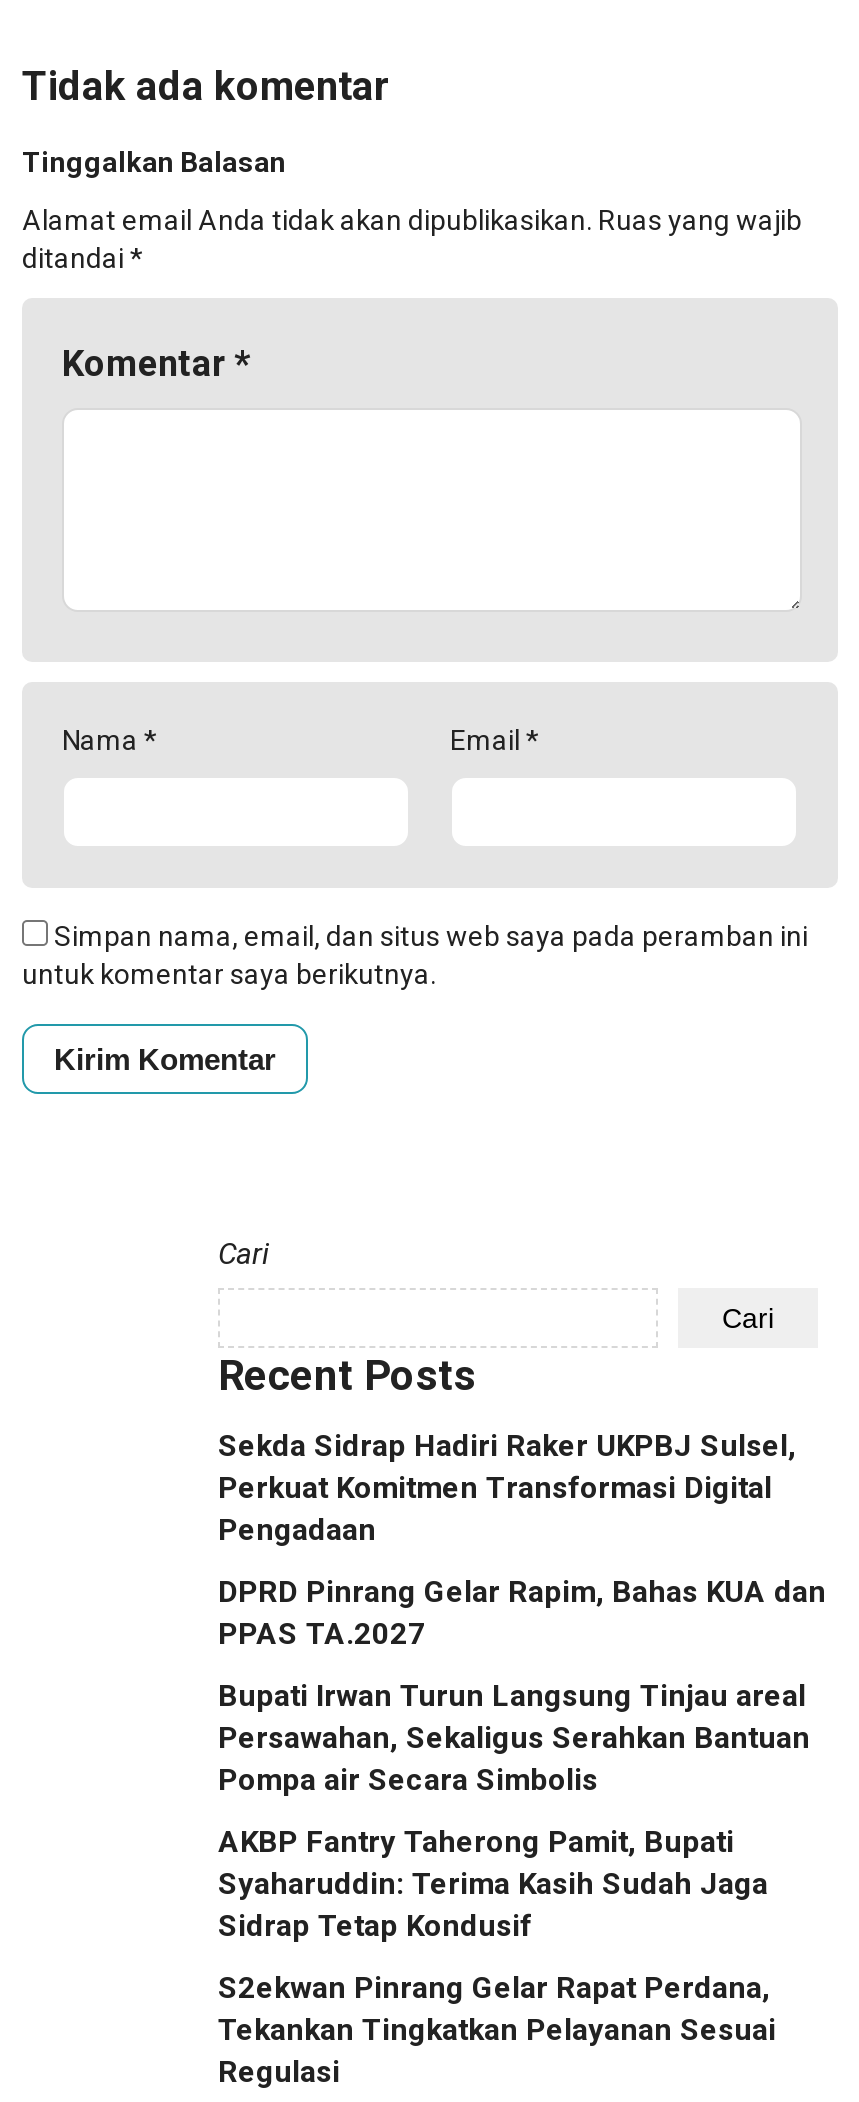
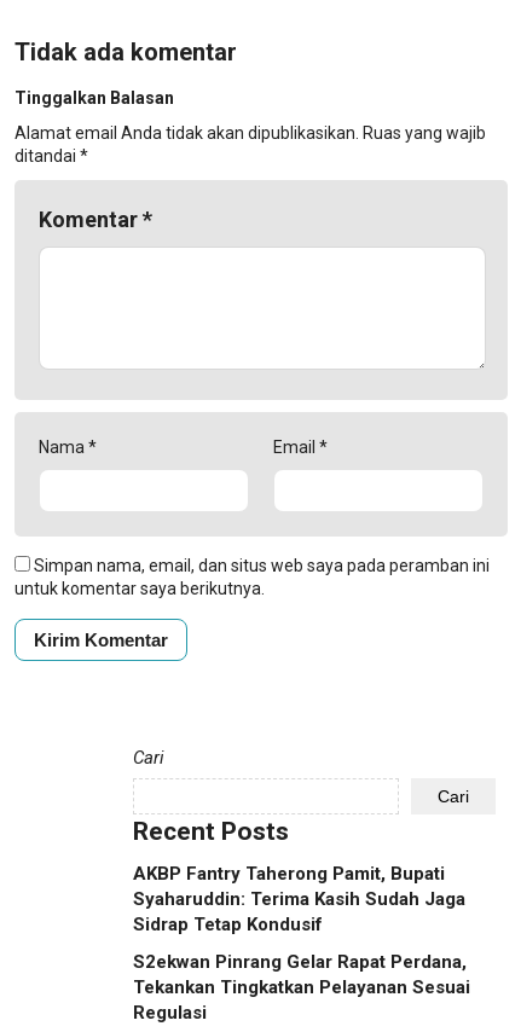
- Sekda Sidrap Hadiri Raker UKPBJ Sulsel,
- Perkuat Komitmen Transformasi Digital
- Pengadaan
- DPRD Pinrang Gelar Rapim, Bahas KUA dan
- PPAS TA.2027
- Bupati Irwan Turun Langsung Tinjau areal
- Persawahan, Sekaligus Serahkan Bantuan
- Pompa air Secara Simbolis
